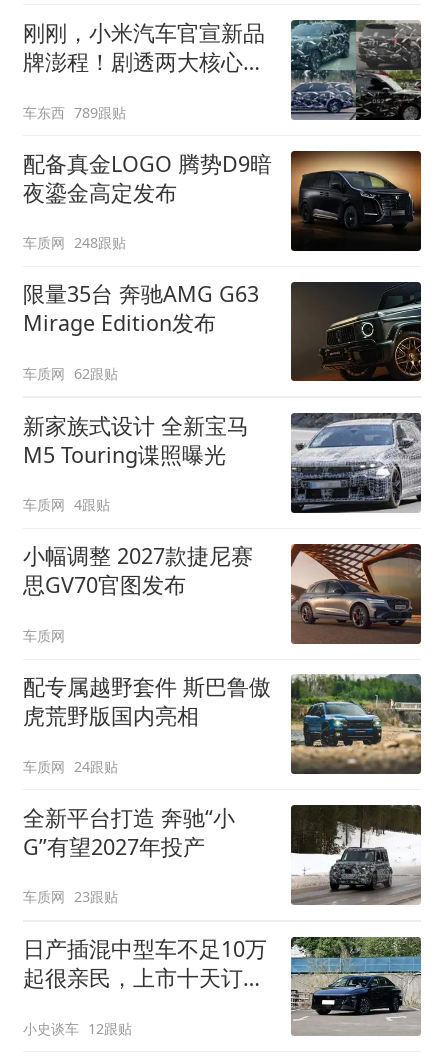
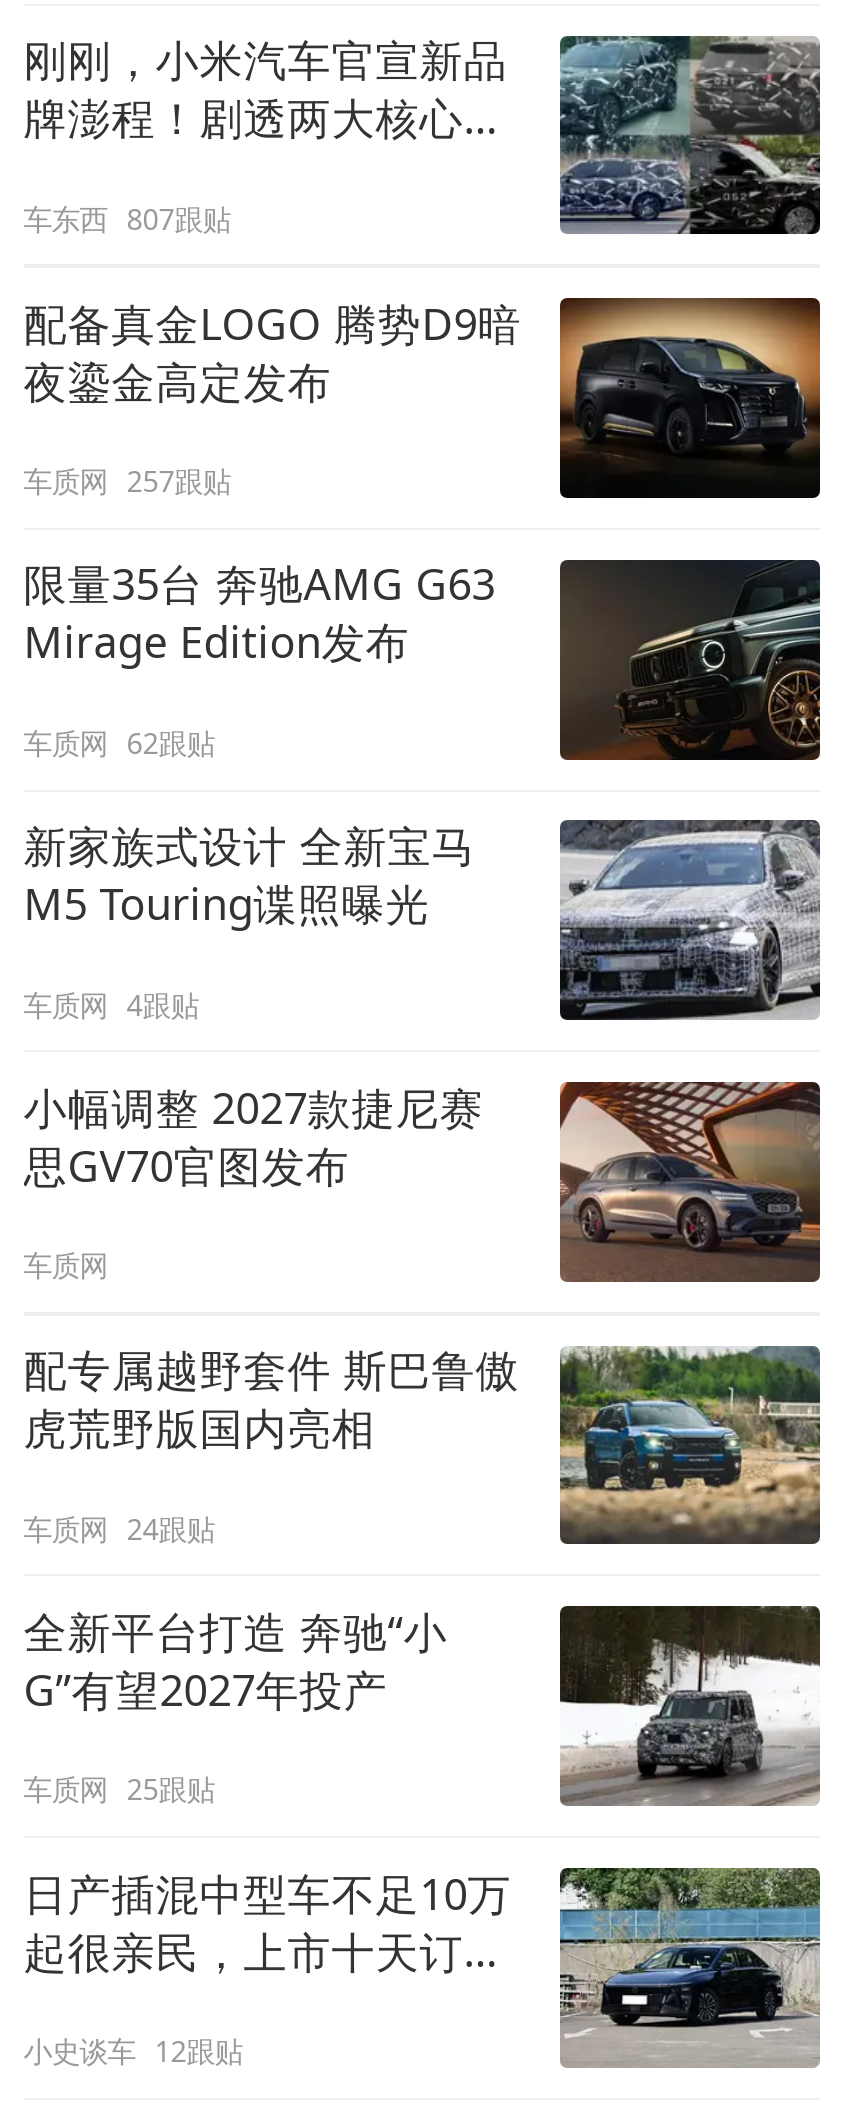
- 车东西 789跟贴
+ 车东西 807跟贴

- 车质网 248跟贴
+ 车质网 257跟贴

- 车质网 23跟贴
+ 车质网 25跟贴
